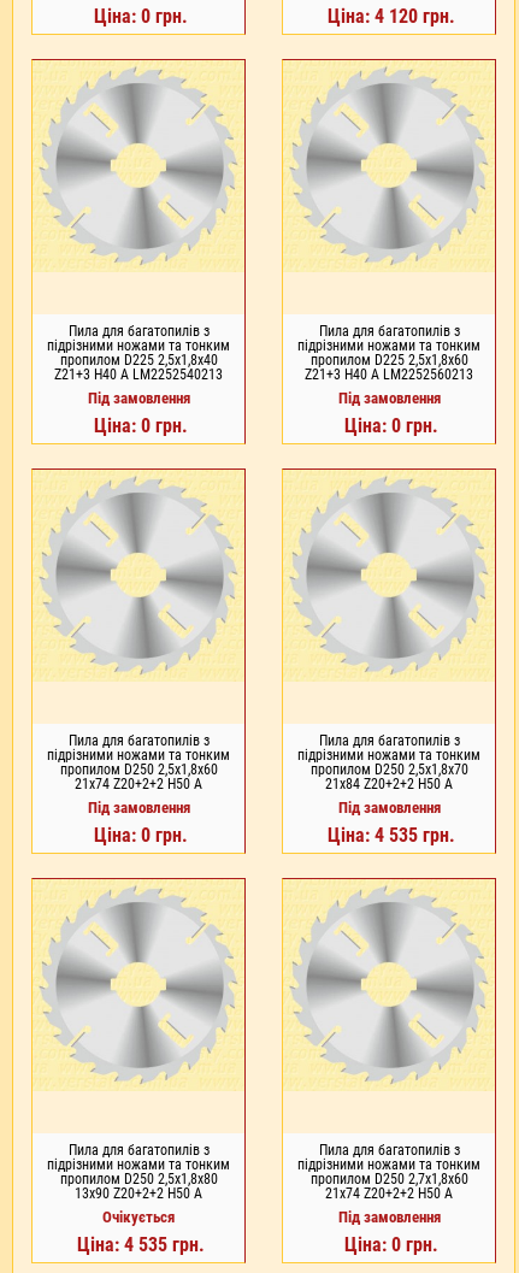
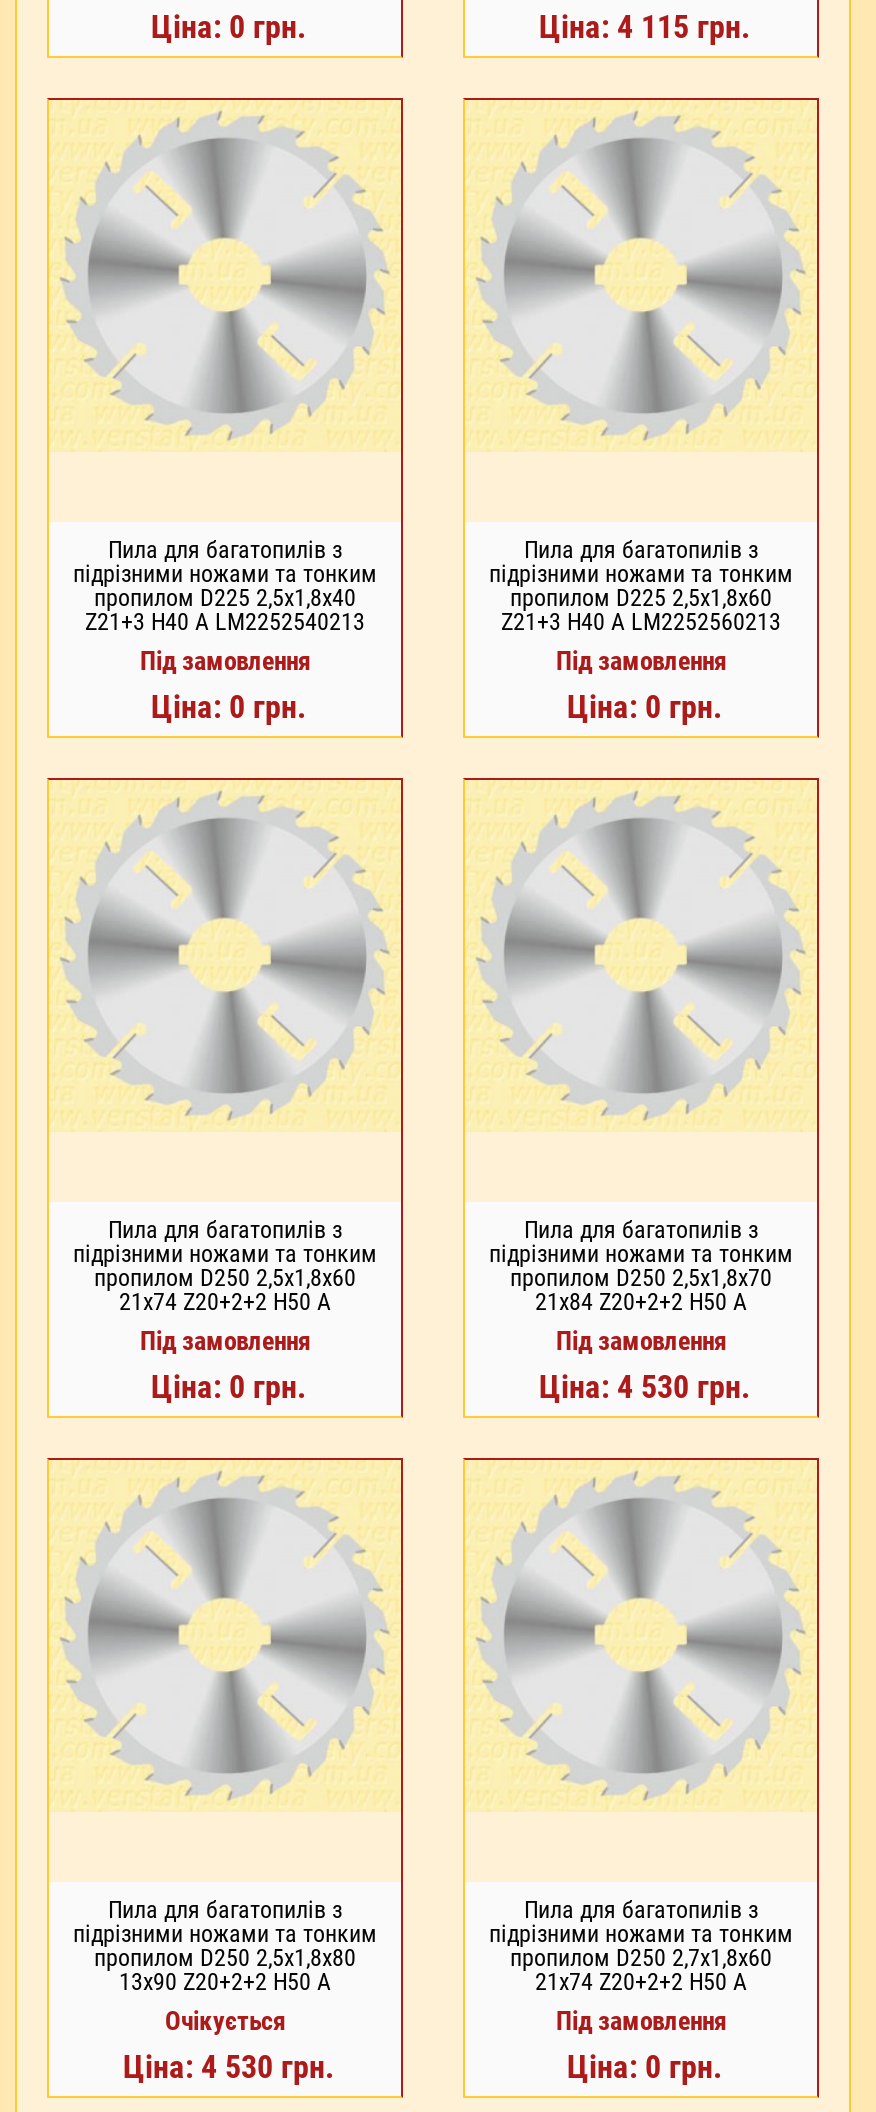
- Ціна: 4 120 грн.
+ Ціна: 4 115 грн.

- Ціна: 4 535 грн.
+ Ціна: 4 530 грн.

- Ціна: 4 535 грн.
+ Ціна: 4 530 грн.
